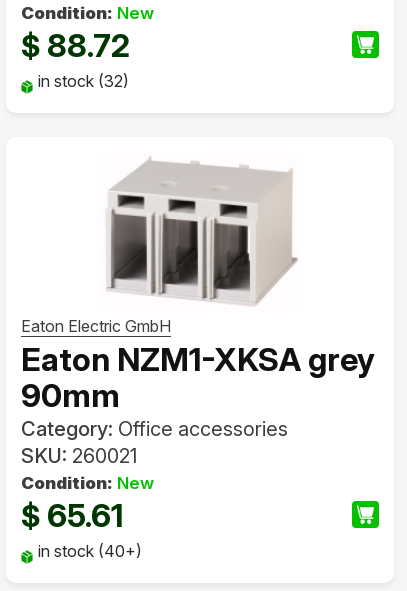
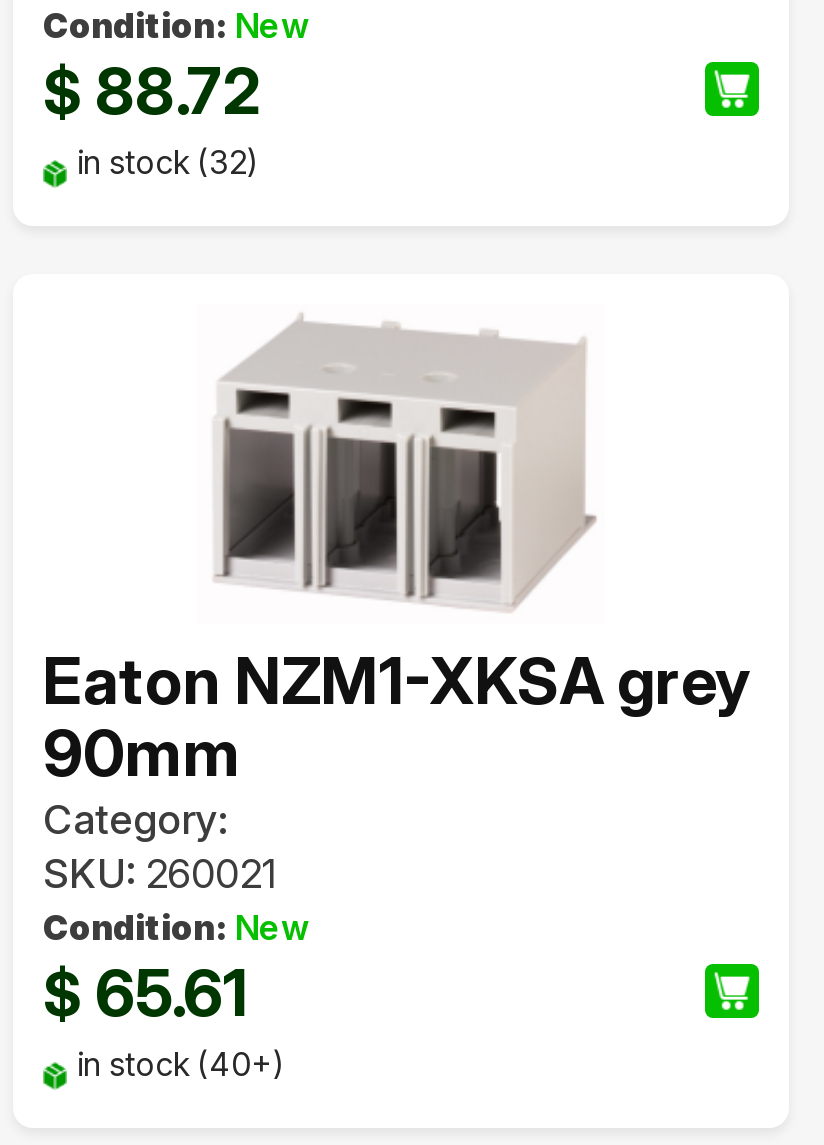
- Eaton Electric GmbH

- Category: Office accessories
+ Category:
